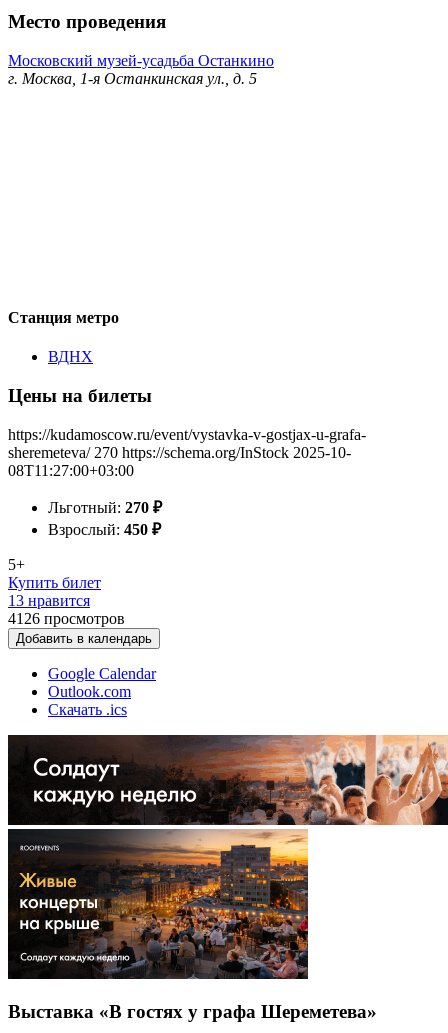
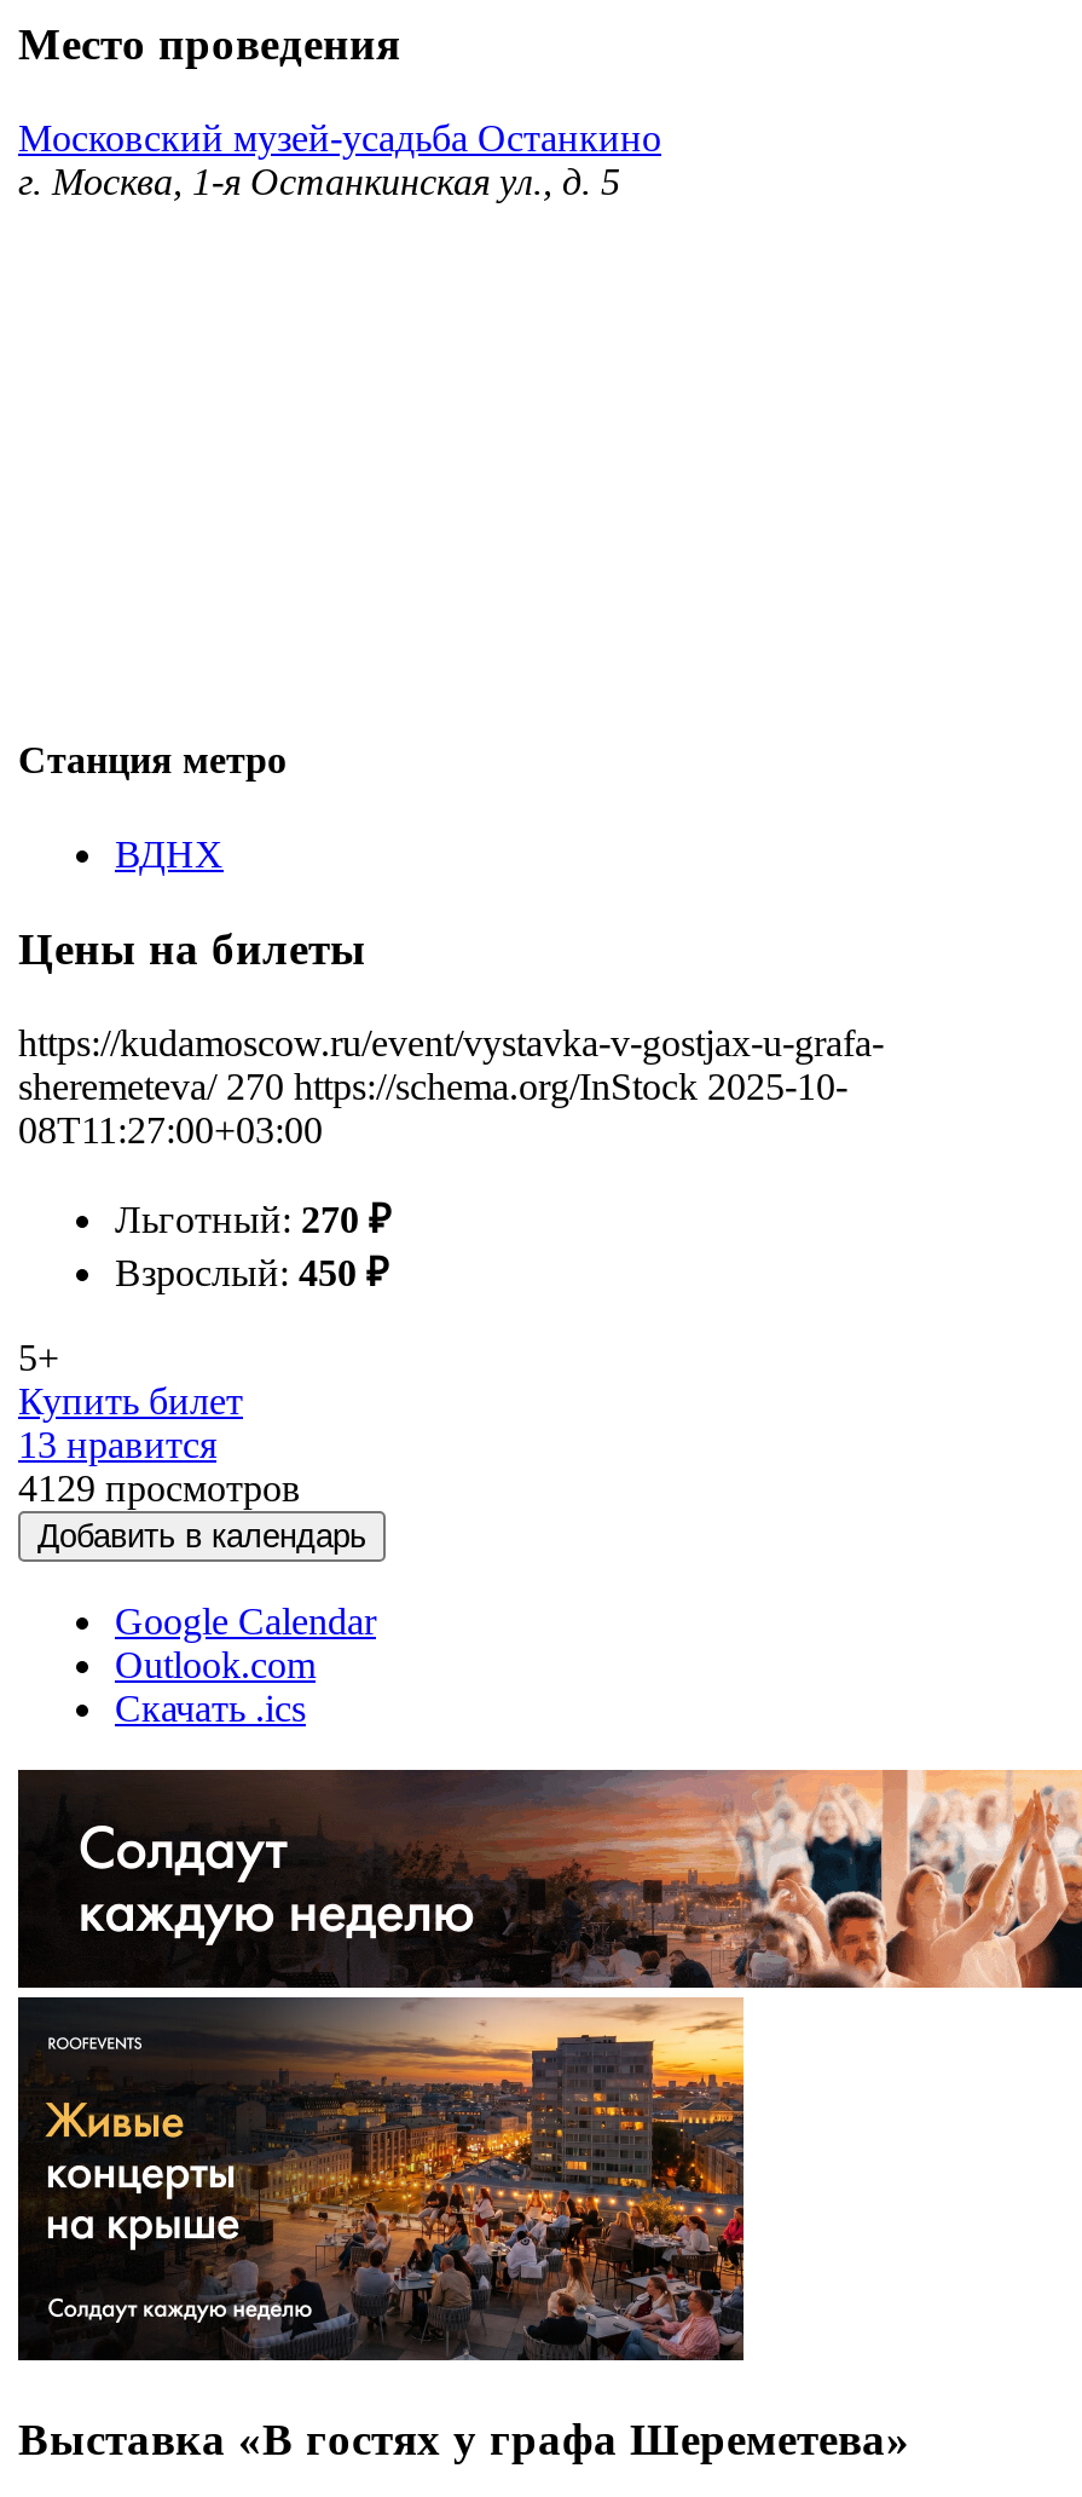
- 4126 просмотров
+ 4129 просмотров
